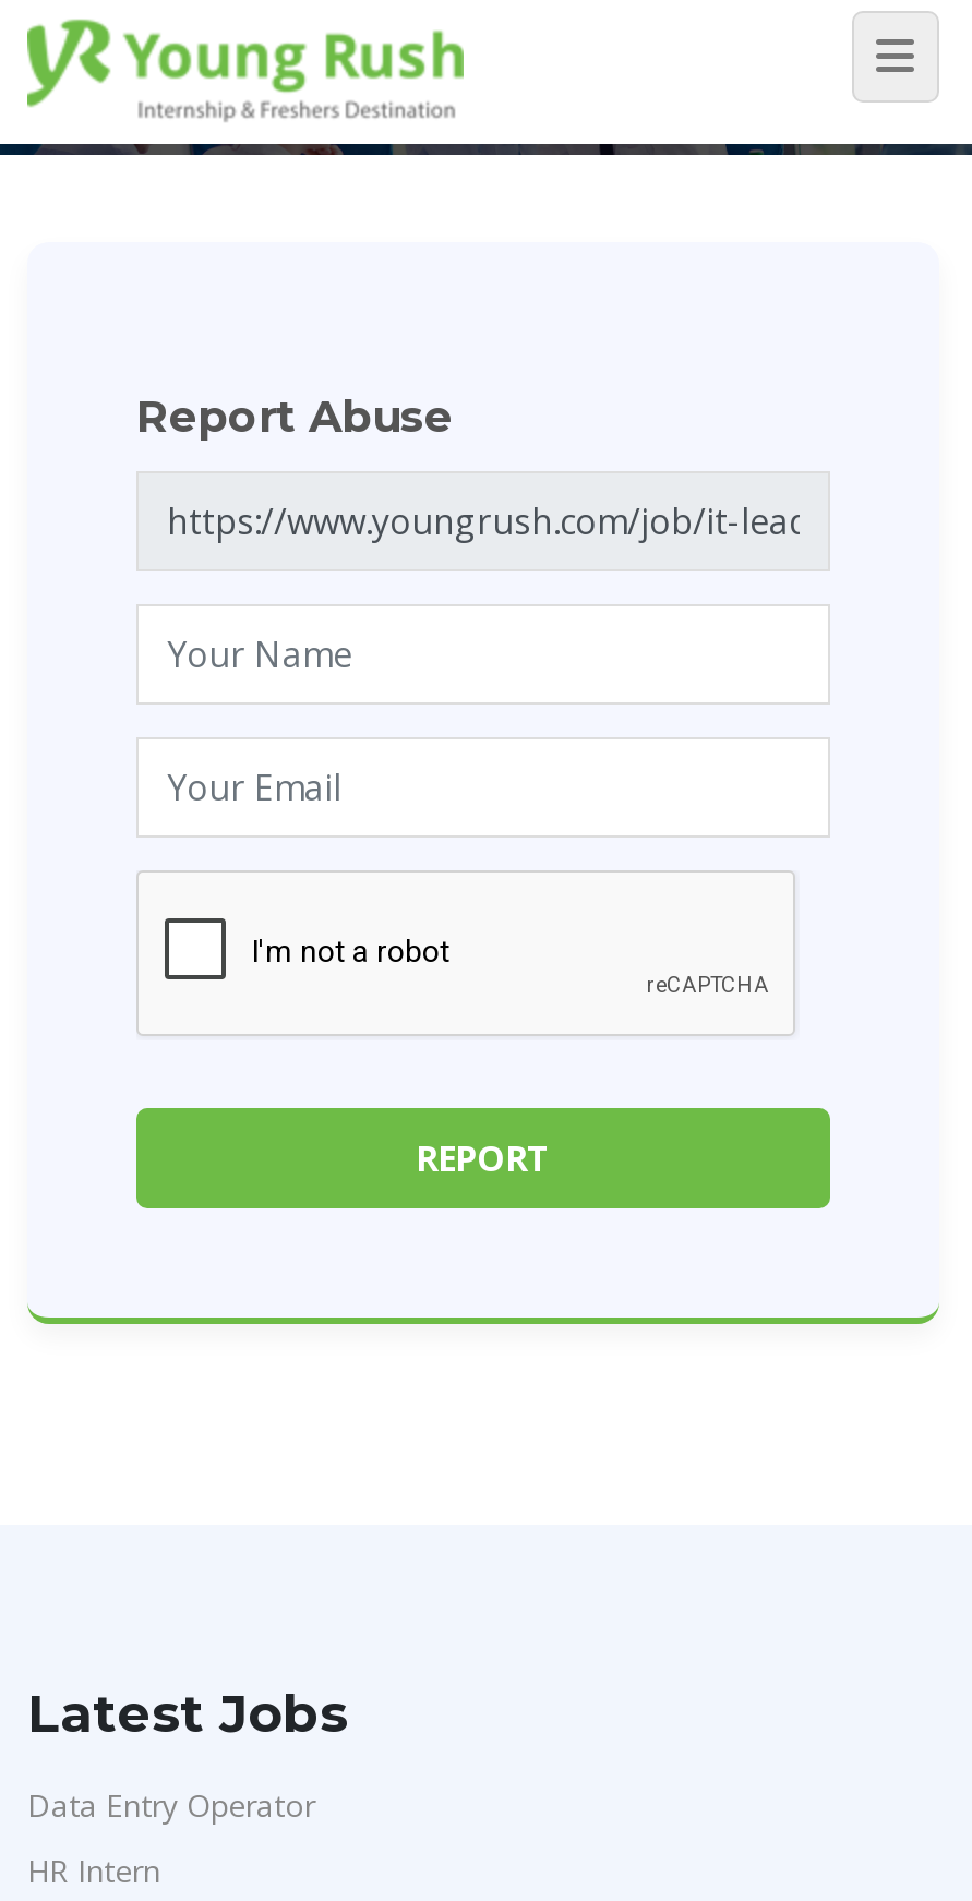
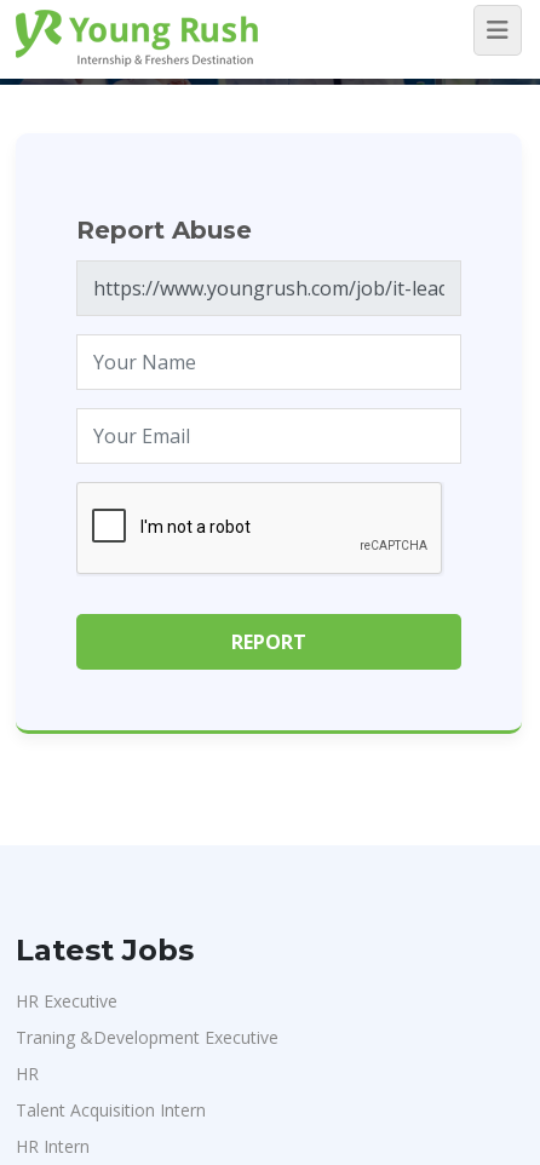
- Data Entry Operator
+ HR Executive
+ Traning &Development Executive
+ HR
+ Talent Acquisition Intern
